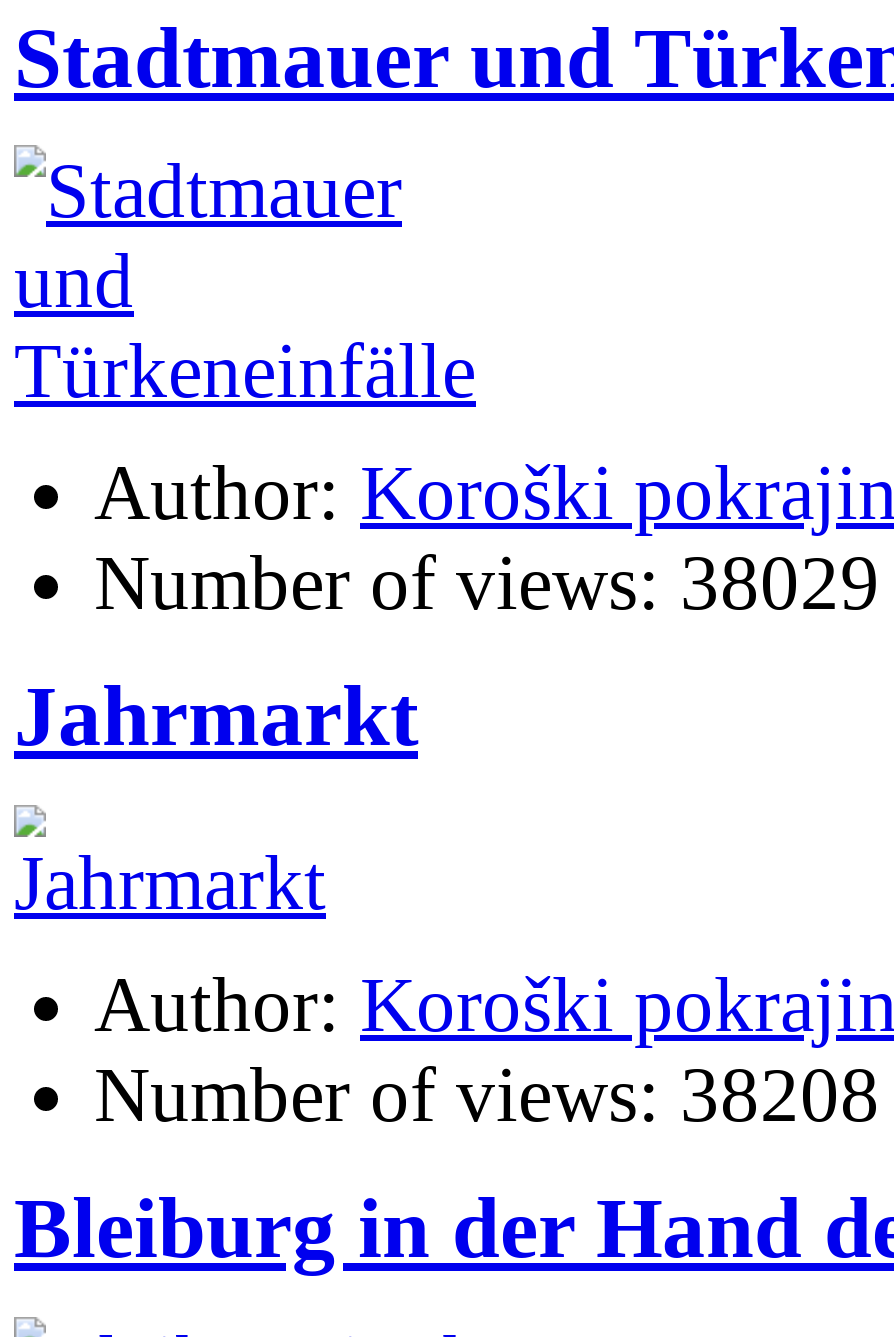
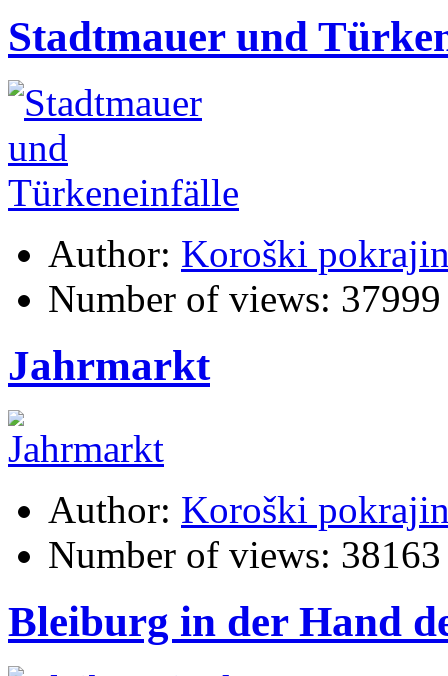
- Number of views: 38029
+ Number of views: 37999

- Number of views: 38208
+ Number of views: 38163
